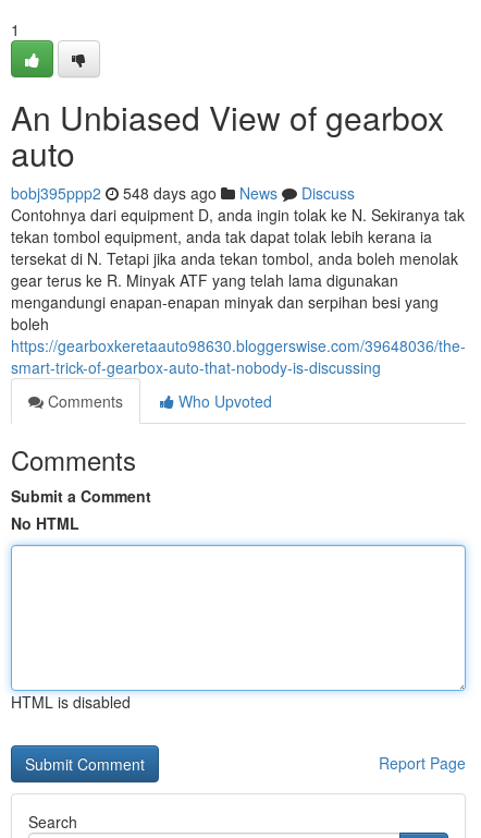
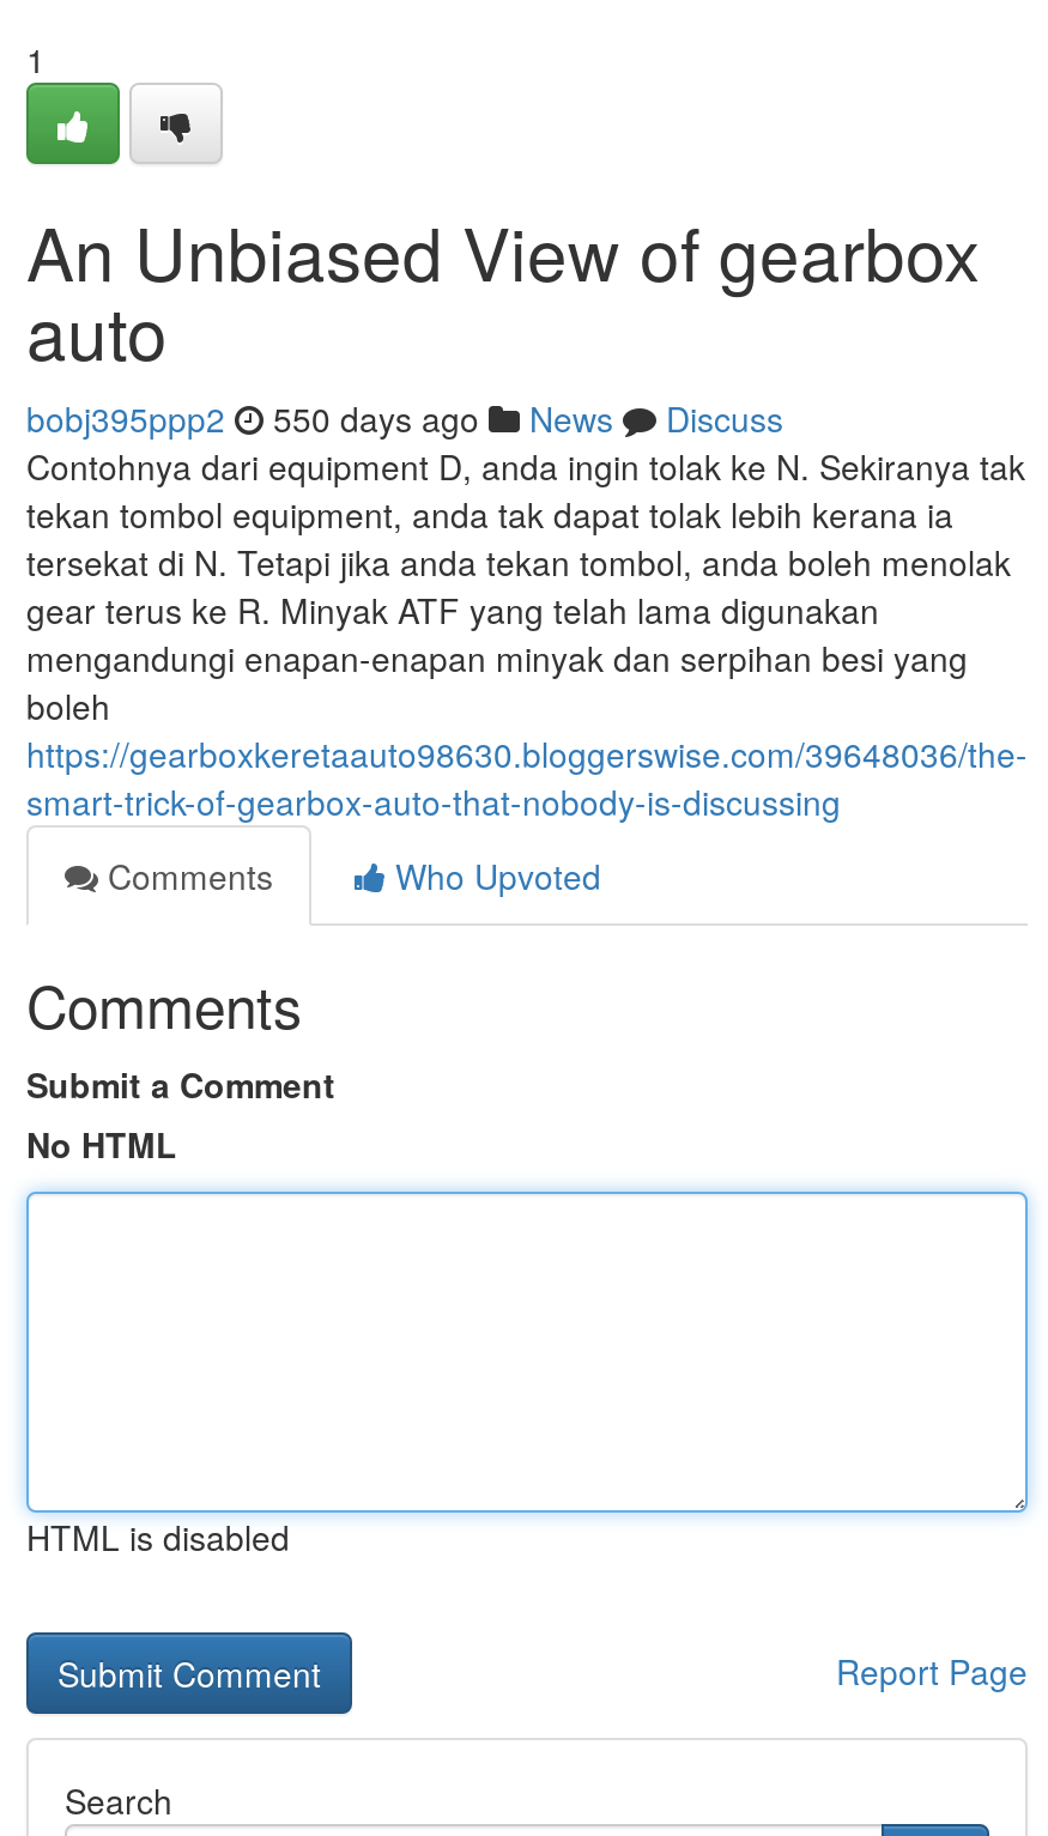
- bobj395ppp2 548 days ago News Discuss
+ bobj395ppp2 550 days ago News Discuss
